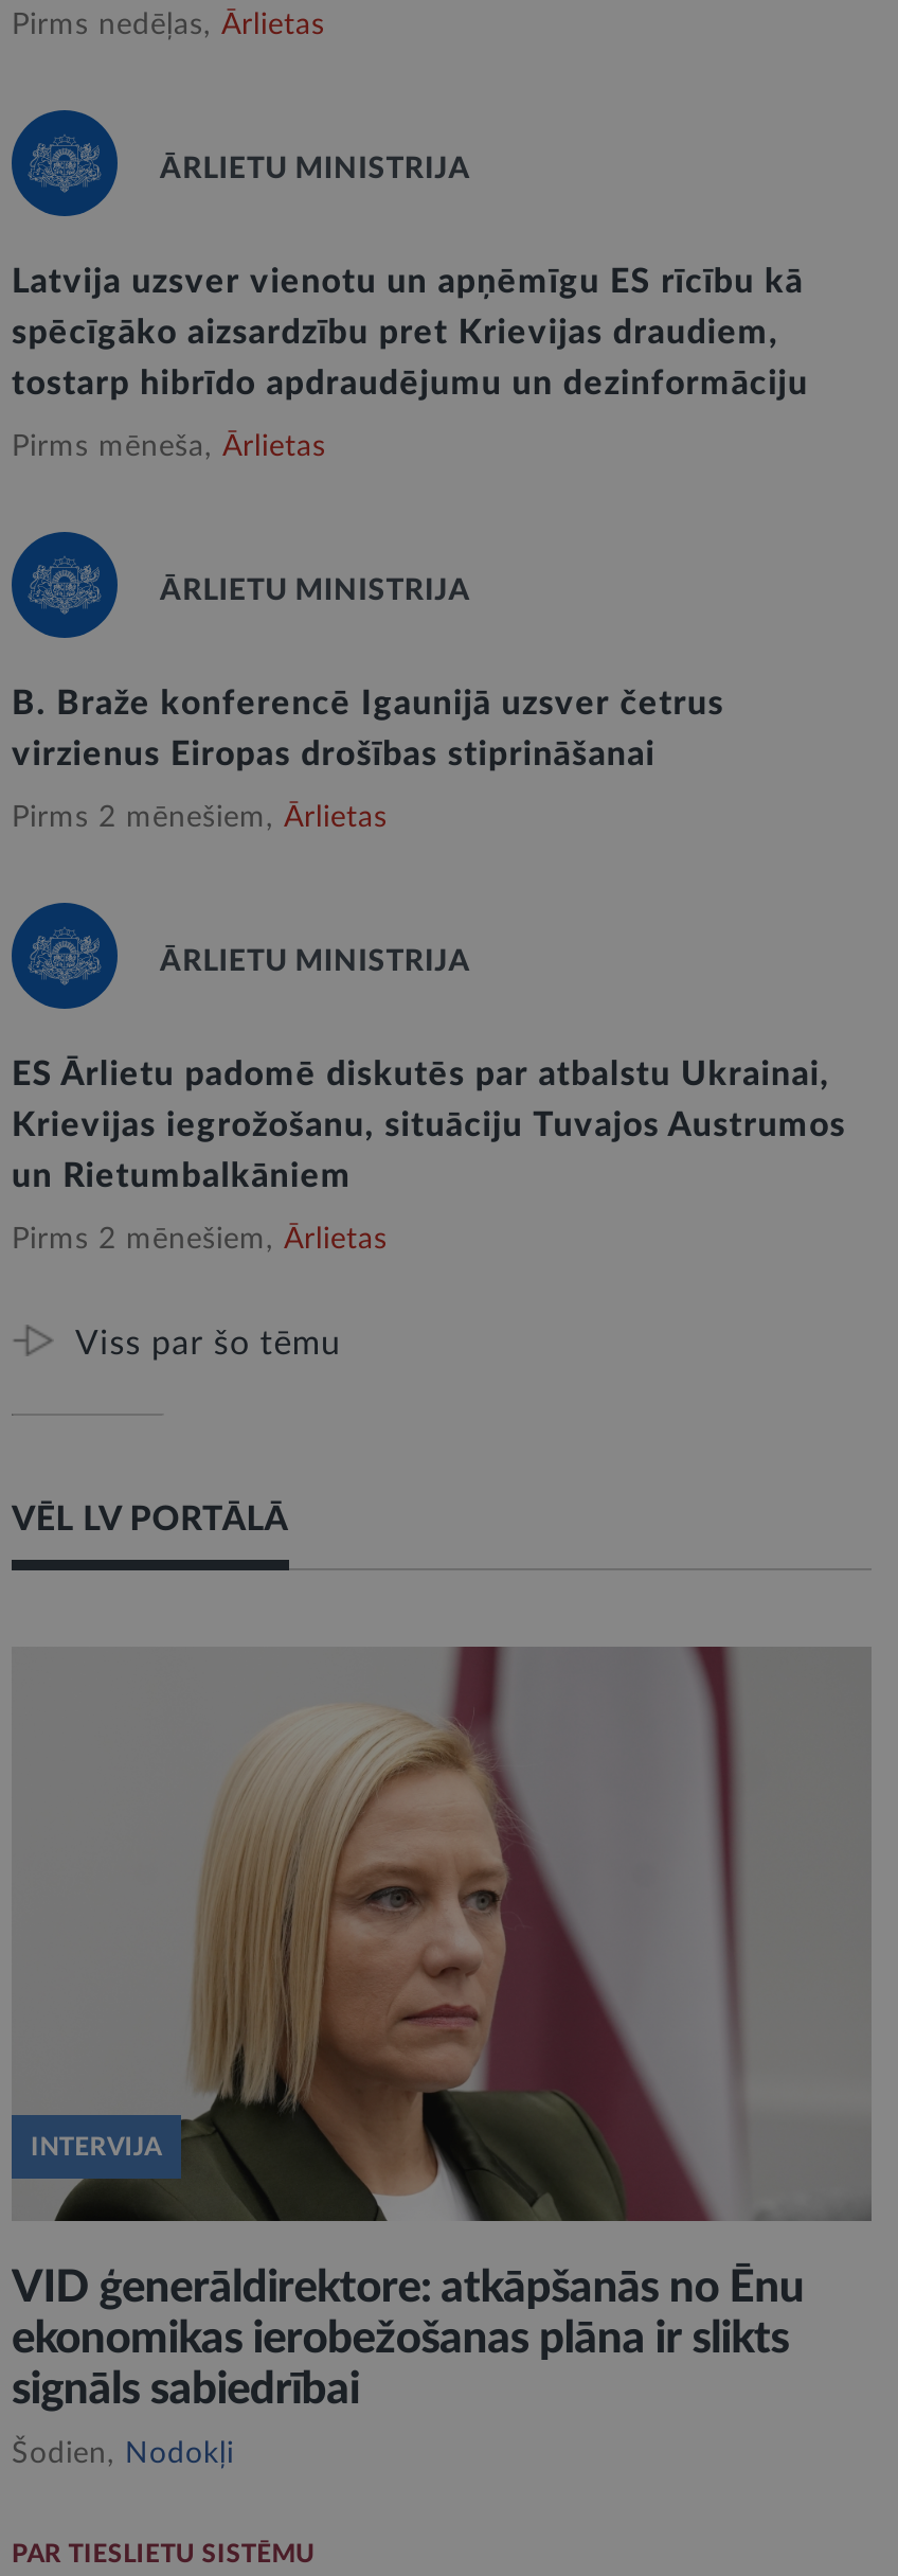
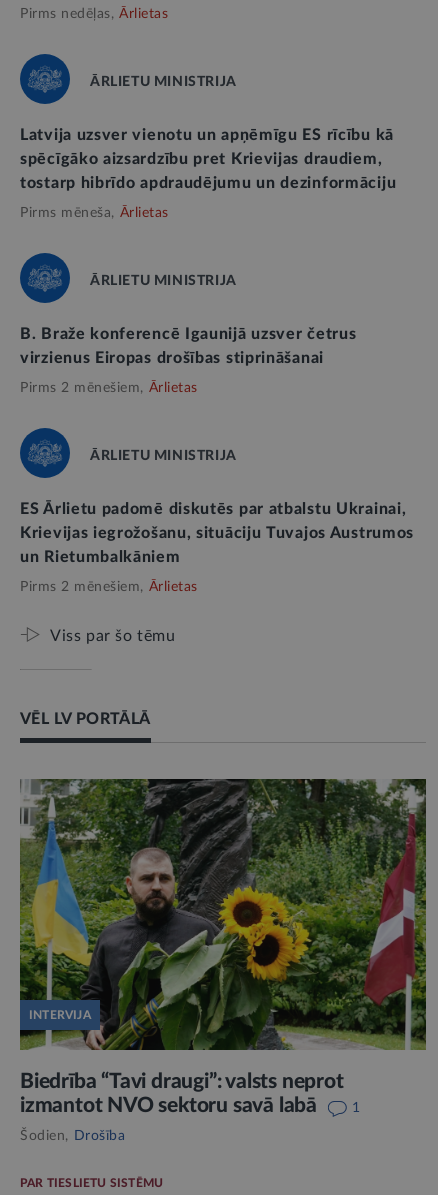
- [image]
- VID ģenerāldirektore: atkāpšanās no Ēnu
- ekonomikas ierobežošanas plāna ir slikts
- signāls sabiedrībai
+ [image]
+ Biedrība “Tavi draugi”: valsts neprot
+ izmantot NVO sektoru savā labā
+ 1

- Šodien, Nodokļi
+ Šodien, Drošība
